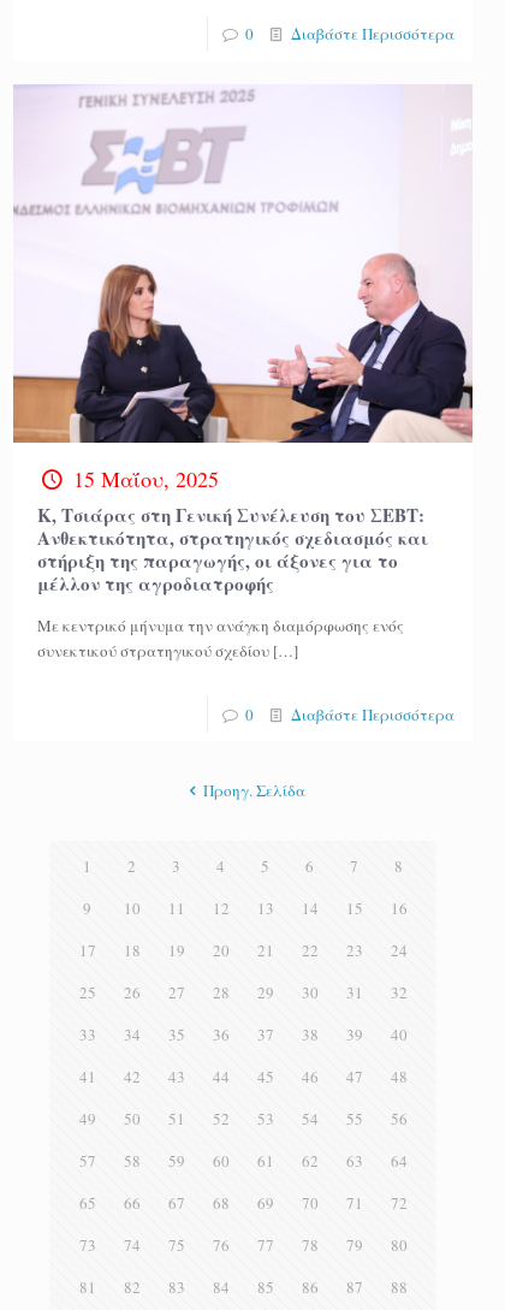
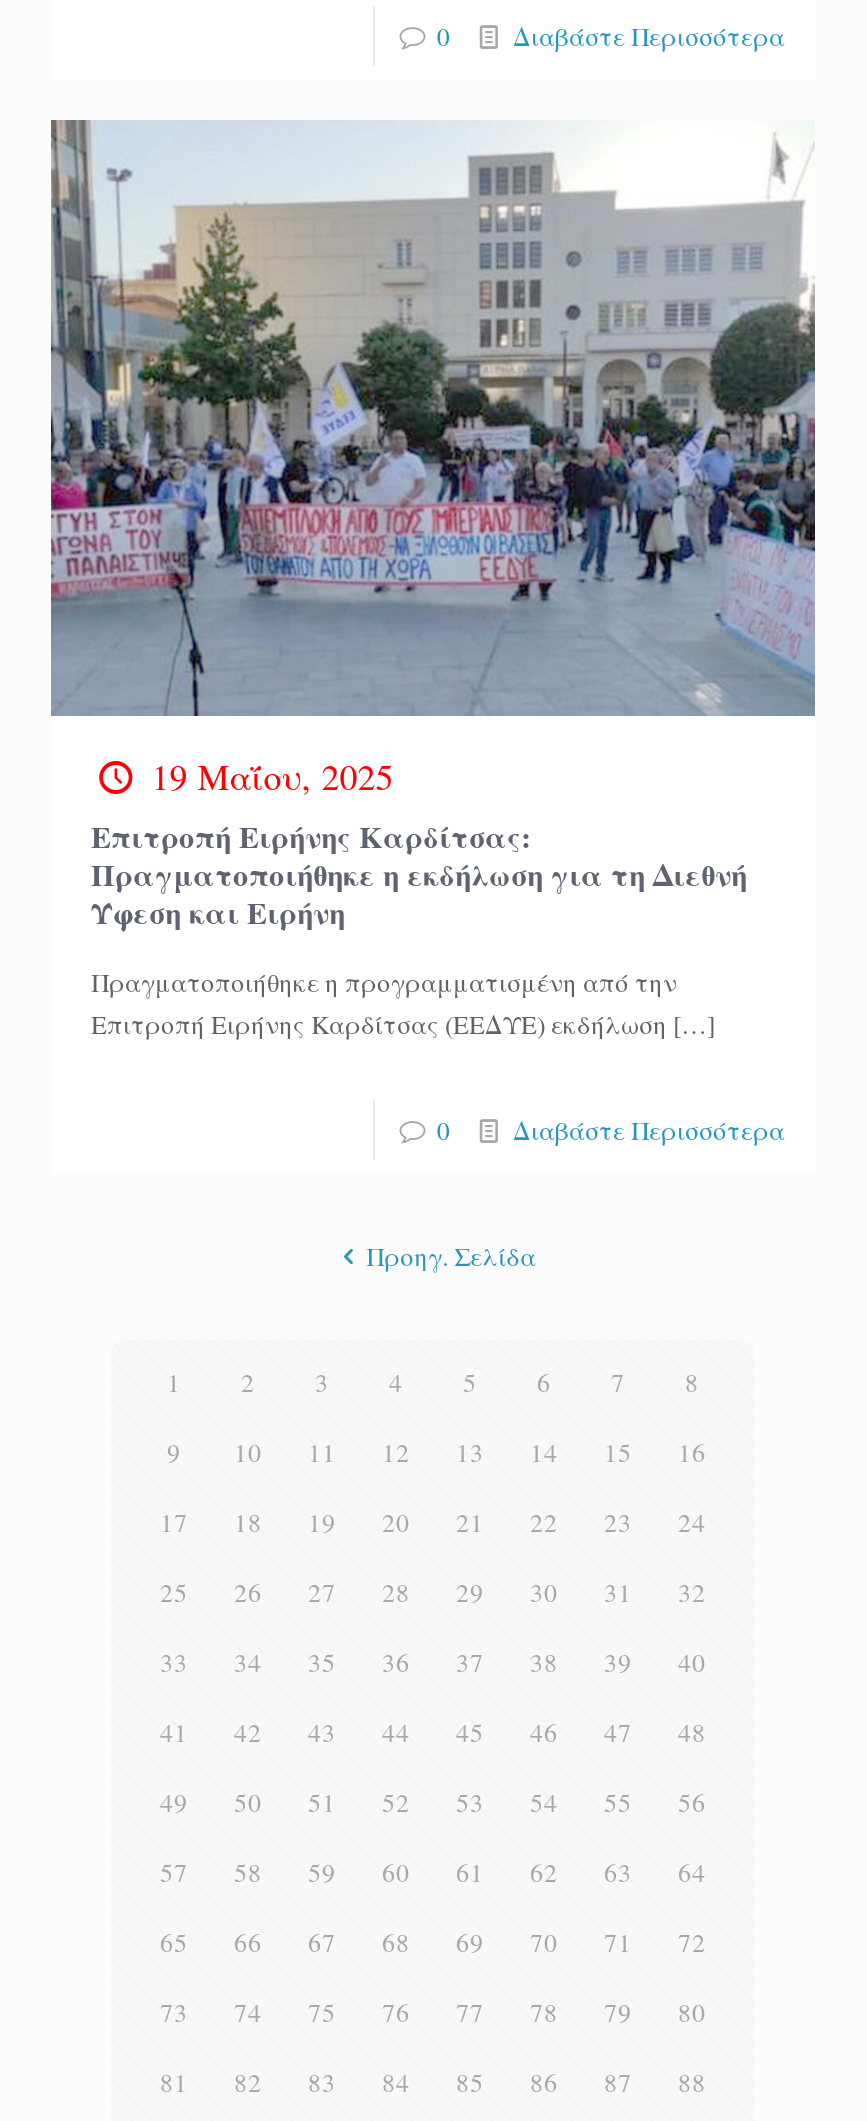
- [image]
- 15 Μαΐου, 2025
- Κ, Τσιάρας στη Γενική Συνέλευση του ΣΕΒΤ:
- Ανθεκτικότητα, στρατηγικός σχεδιασμός και
- στήριξη της παραγωγής, οι άξονες για το
- μέλλον της αγροδιατροφής
+ [image]
+ 19 Μαΐου, 2025
+ Επιτροπή Ειρήνης Καρδίτσας:
+ Πραγματοποιήθηκε η εκδήλωση για τη Διεθνή
+ Ύφεση και Ειρήνη

- Με κεντρικό μήνυμα την ανάγκη διαμόρφωσης ενός
- συνεκτικού στρατηγικού σχεδίου […]
+ Πραγματοποιήθηκε η προγραμματισμένη από την
+ Επιτροπή Ειρήνης Καρδίτσας (ΕΕΔΥΕ) εκδήλωση […]
